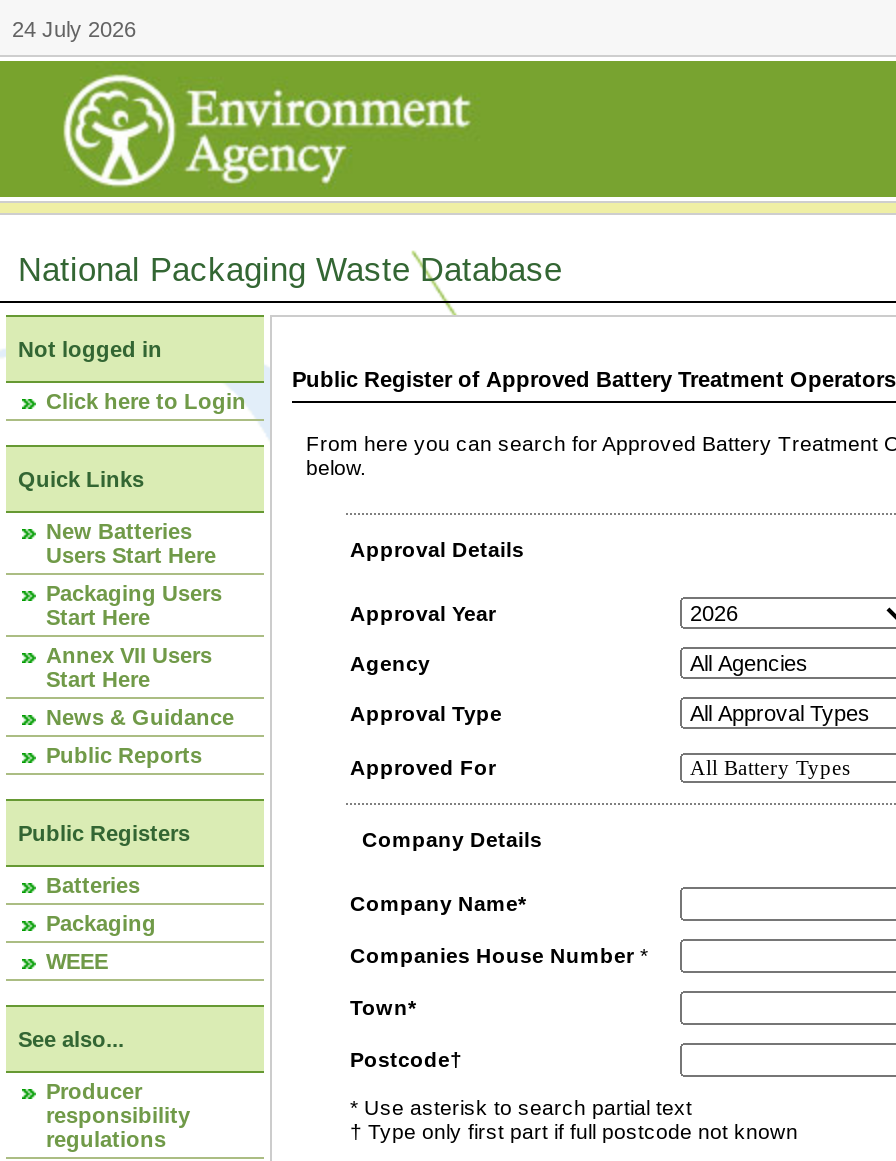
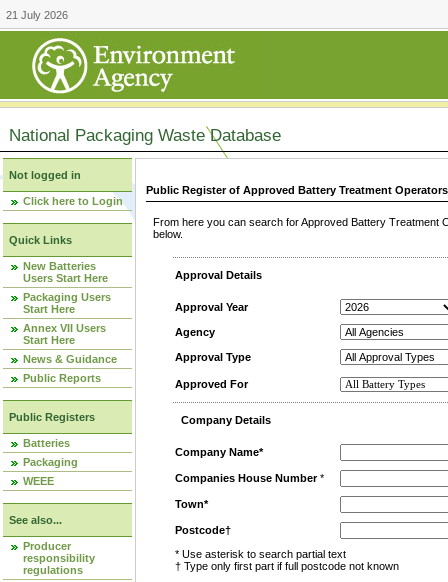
- 24 July 2026
+ 21 July 2026
